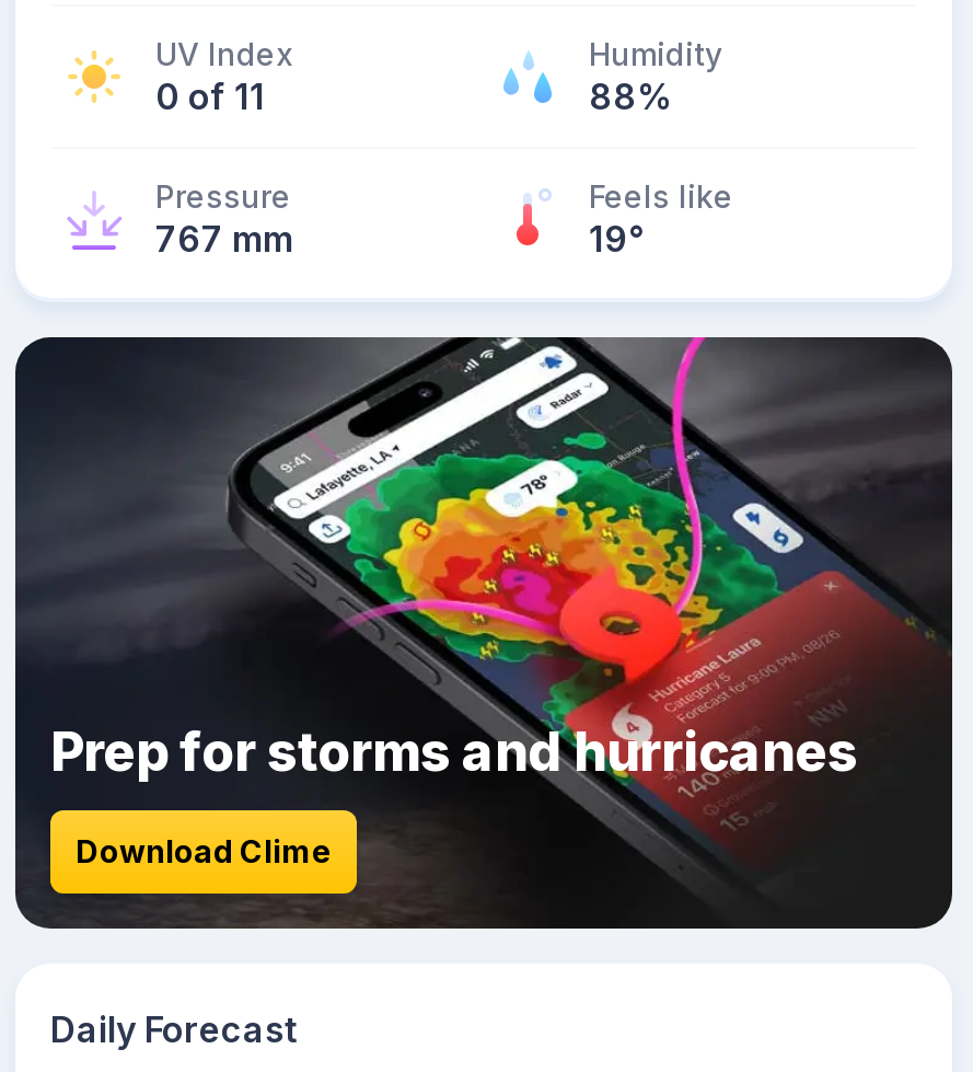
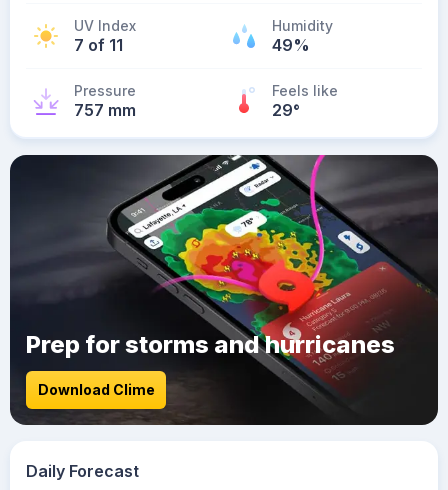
- 0 of 11
+ 7 of 11

- 88%
+ 49%

- 767 mm
+ 757 mm

- 19°
+ 29°
